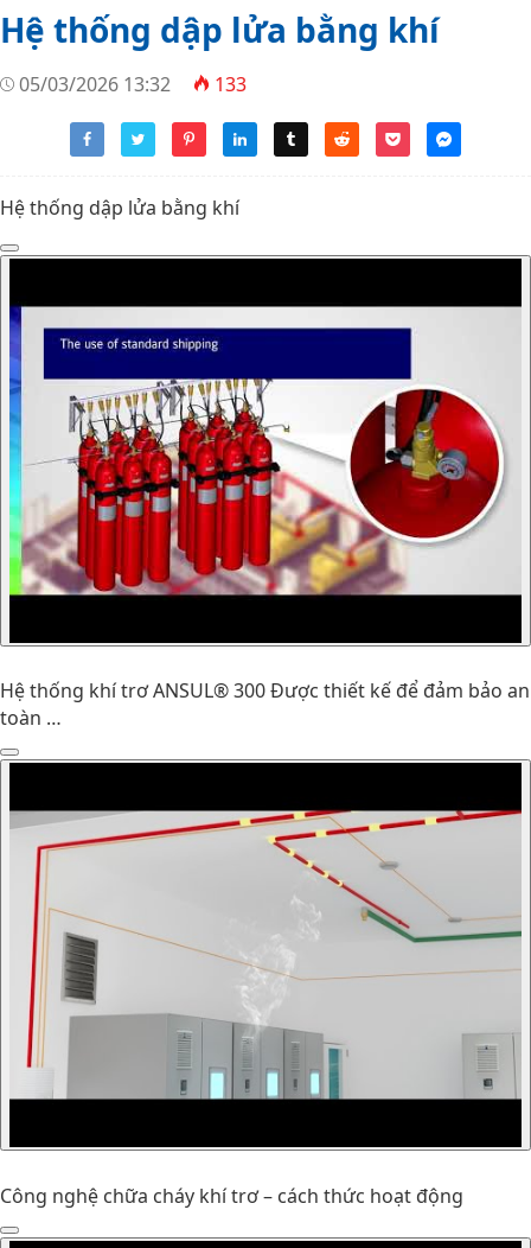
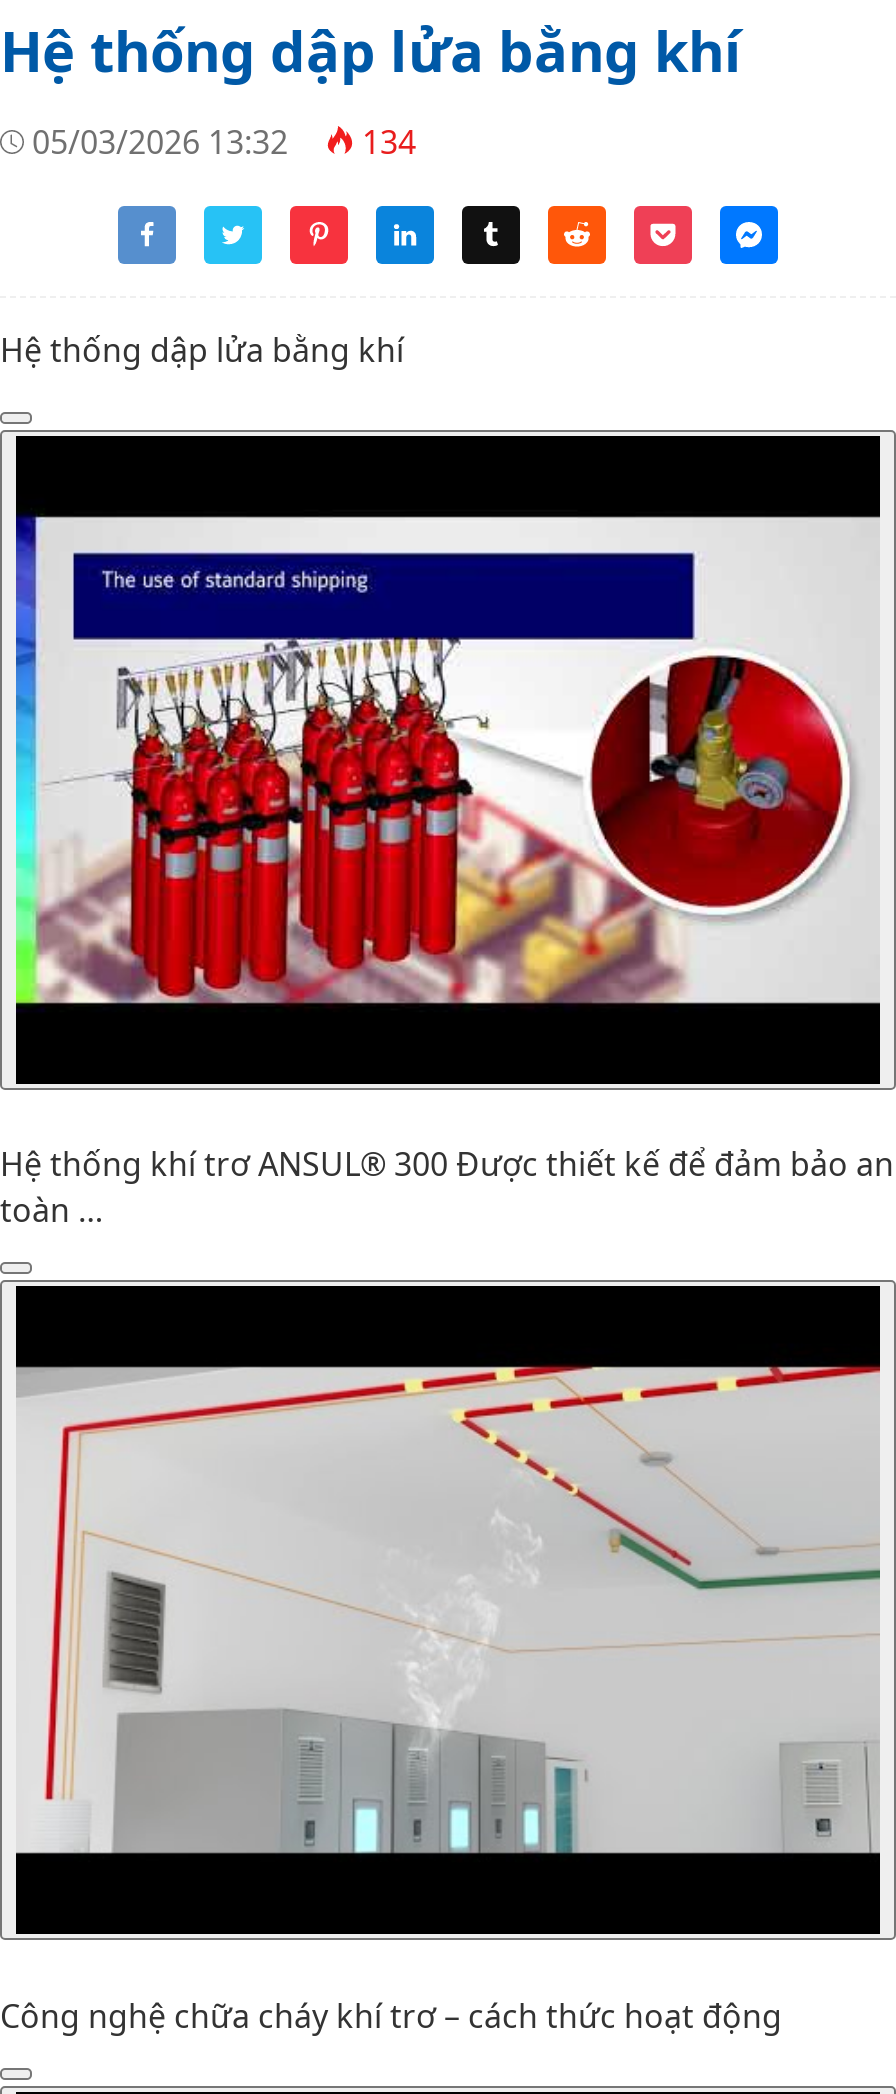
- 05/03/2026 13:32 133
+ 05/03/2026 13:32 134
